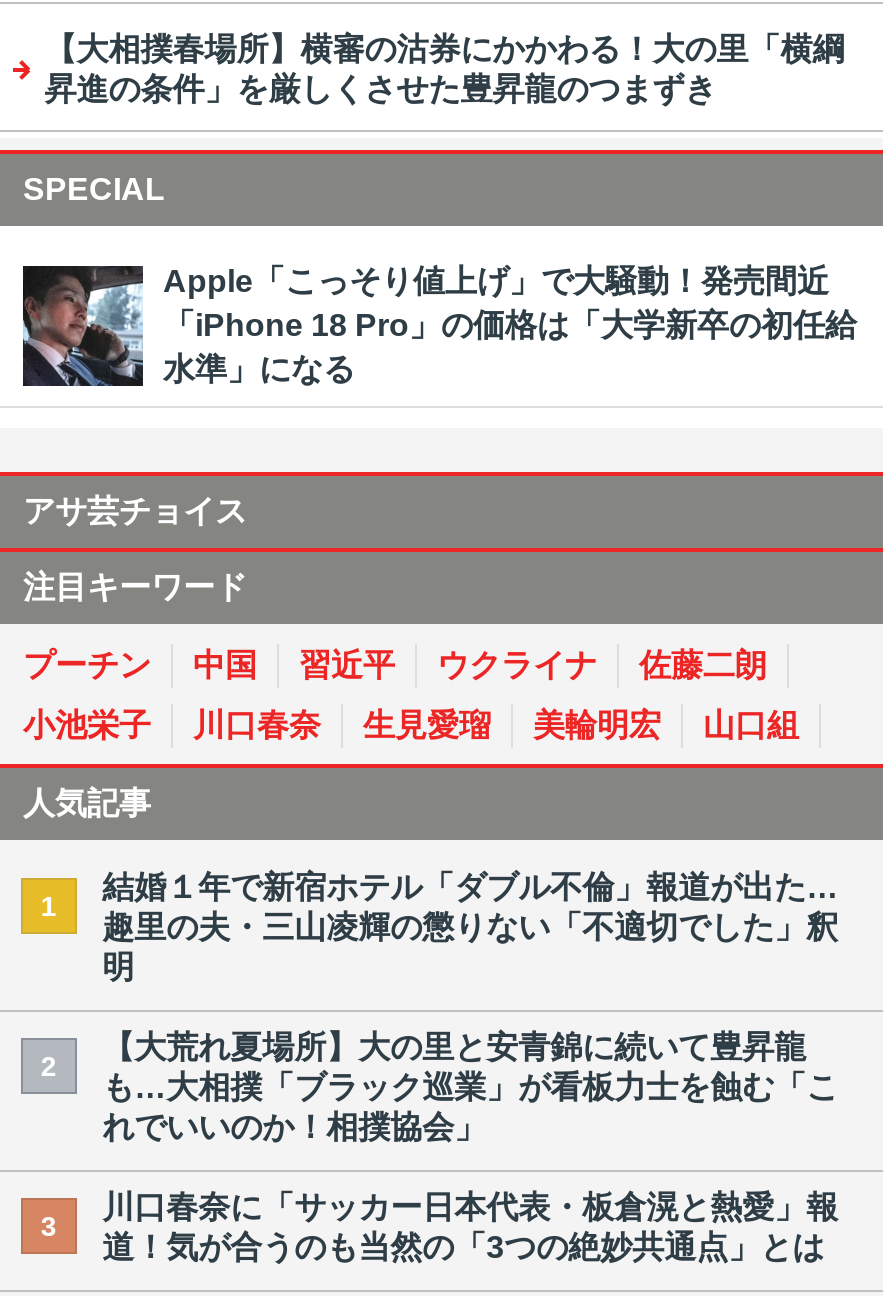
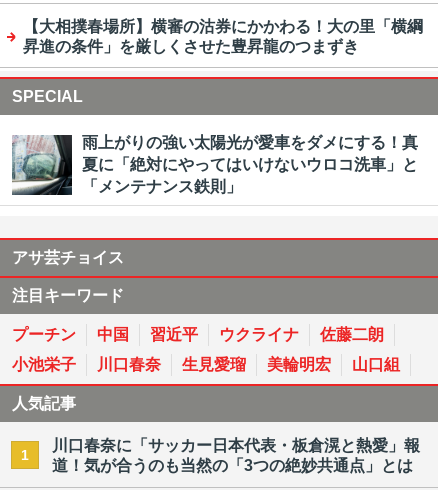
- [image]
- Apple「こっそり値上げ」で大騒動！発売間近
- 「iPhone 18 Pro」の価格は「大学新卒の初任給
- 水準」になる
+ [image]
+ 雨上がりの強い太陽光が愛車をダメにする！真
+ 夏に「絶対にやってはいけないウロコ洗車」と
+ 「メンテナンス鉄則」

- 結婚１年で新宿ホテル「ダブル不倫」報道が出た…
- 趣里の夫・三山凌輝の懲りない「不適切でした」釈
- 明
- 2

- 【大荒れ夏場所】大の里と安青錦に続いて豊昇龍
- も…大相撲「ブラック巡業」が看板力士を蝕む「こ
- れでいいのか！相撲協会」
- 3
